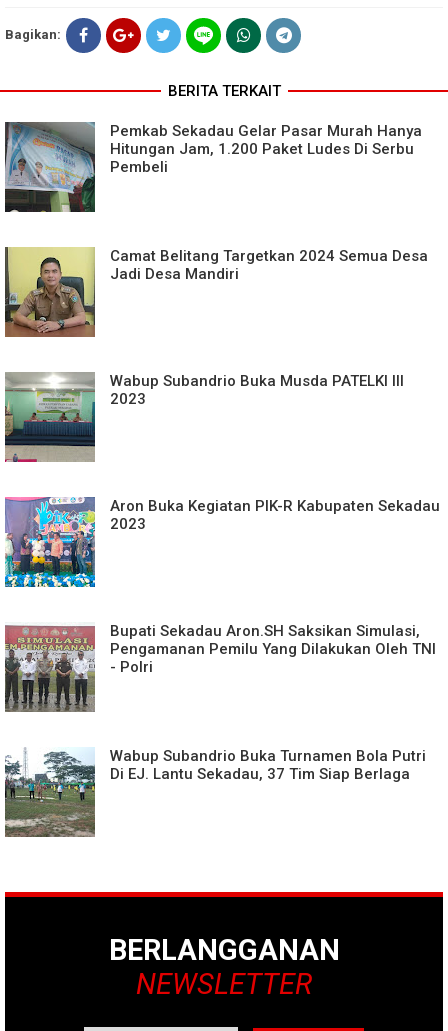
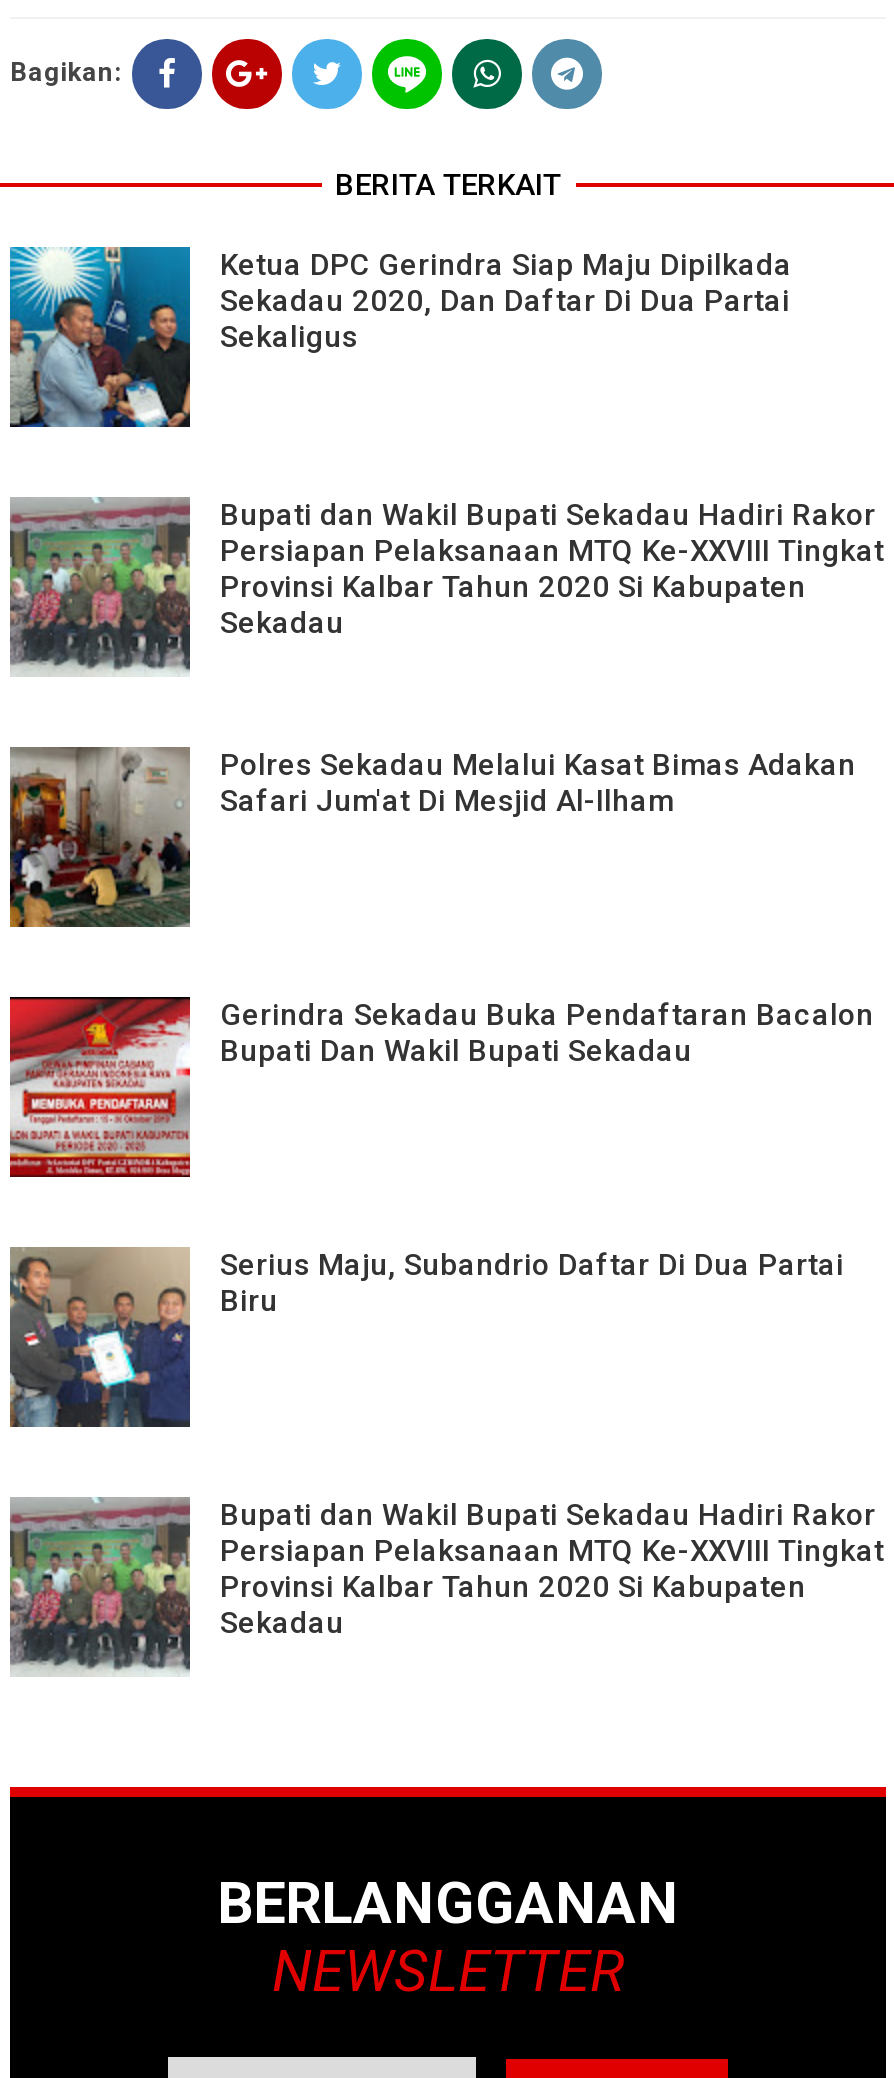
- [image]
- Pemkab Sekadau Gelar Pasar Murah Hanya
- Hitungan Jam, 1.200 Paket Ludes Di Serbu
- Pembeli
+ [image]
+ Ketua DPC Gerindra Siap Maju Dipilkada
+ Sekadau 2020, Dan Daftar Di Dua Partai
+ Sekaligus

- [image]
- Camat Belitang Targetkan 2024 Semua Desa
- Jadi Desa Mandiri
+ [image]
+ Bupati dan Wakil Bupati Sekadau Hadiri Rakor
+ Persiapan Pelaksanaan MTQ Ke-XXVIII Tingkat
+ Provinsi Kalbar Tahun 2020 Si Kabupaten
+ Sekadau

- [image]
- Wabup Subandrio Buka Musda PATELKI III
- 2023
+ [image]
+ Polres Sekadau Melalui Kasat Bimas Adakan
+ Safari Jum'at Di Mesjid Al-Ilham

- [image]
- Aron Buka Kegiatan PIK-R Kabupaten Sekadau
- 2023
+ [image]
+ Gerindra Sekadau Buka Pendaftaran Bacalon
+ Bupati Dan Wakil Bupati Sekadau

- [image]
- Bupati Sekadau Aron.SH Saksikan Simulasi,
- Pengamanan Pemilu Yang Dilakukan Oleh TNI
- - Polri
+ [image]
+ Serius Maju, Subandrio Daftar Di Dua Partai
+ Biru

- [image]
- Wabup Subandrio Buka Turnamen Bola Putri
- Di EJ. Lantu Sekadau, 37 Tim Siap Berlaga
+ [image]
+ Bupati dan Wakil Bupati Sekadau Hadiri Rakor
+ Persiapan Pelaksanaan MTQ Ke-XXVIII Tingkat
+ Provinsi Kalbar Tahun 2020 Si Kabupaten
+ Sekadau
